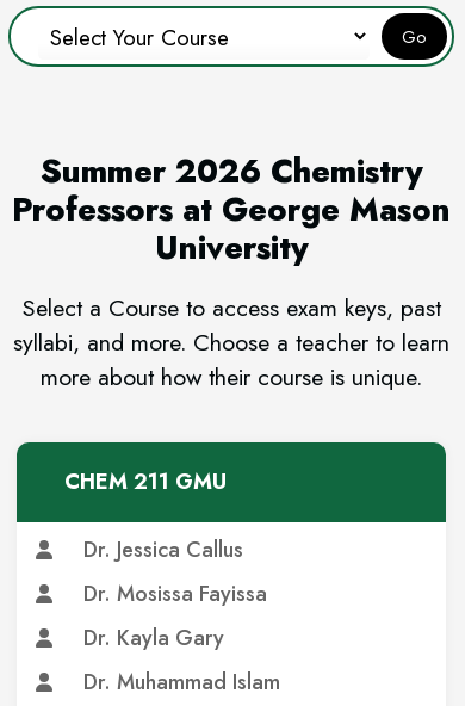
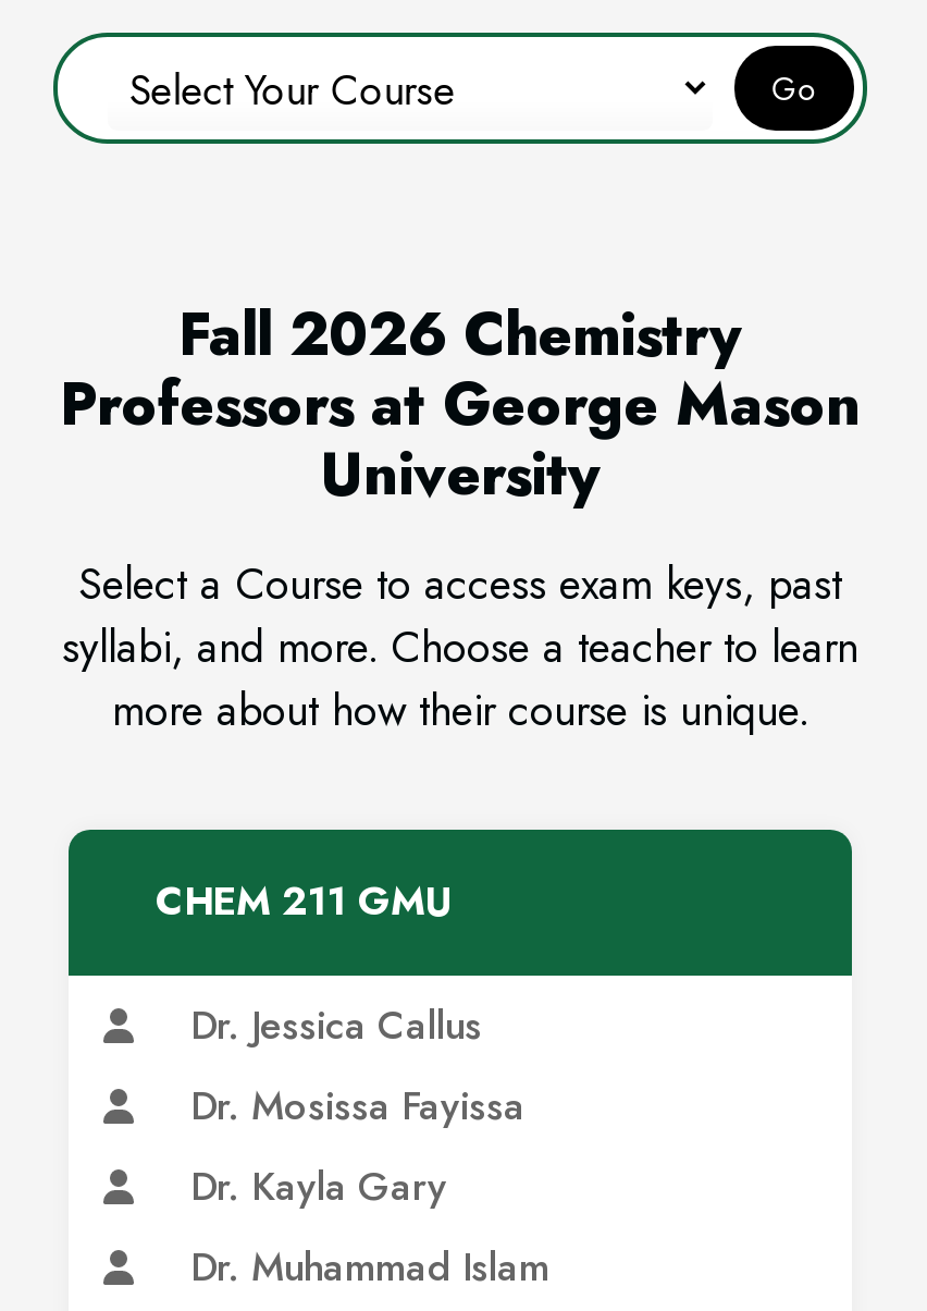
- Summer 2026 Chemistry
+ Fall 2026 Chemistry
